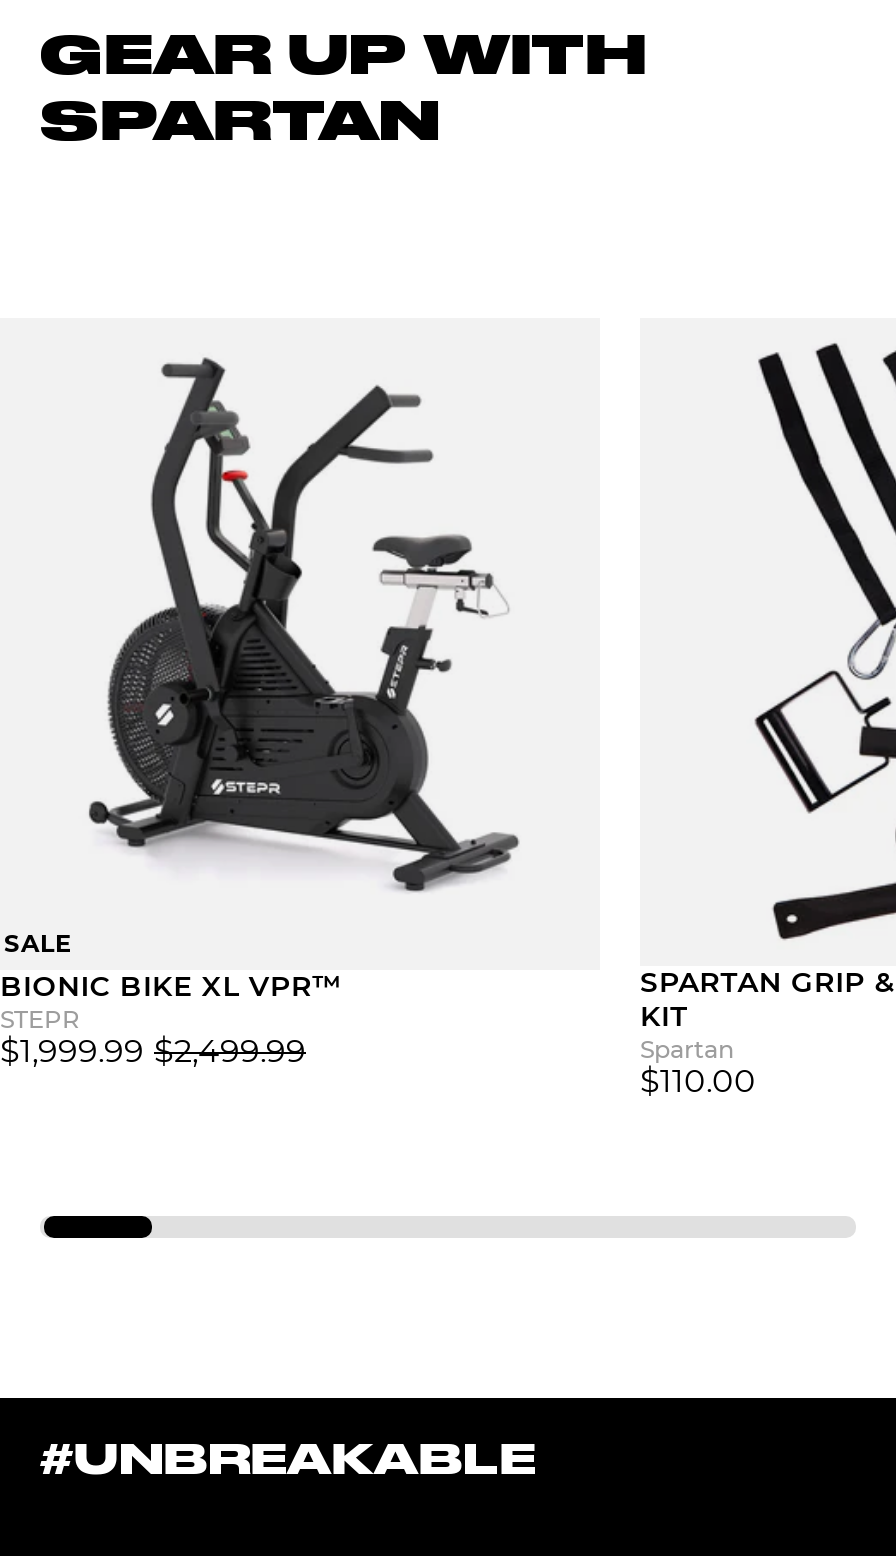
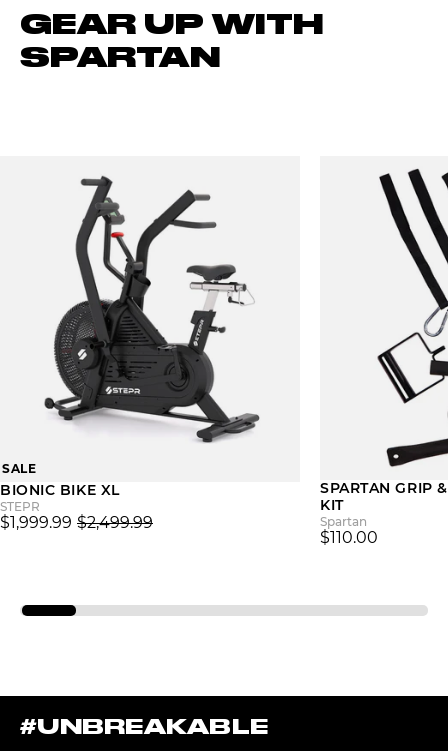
- BIONIC BIKE XL VPR™
+ BIONIC BIKE XL
